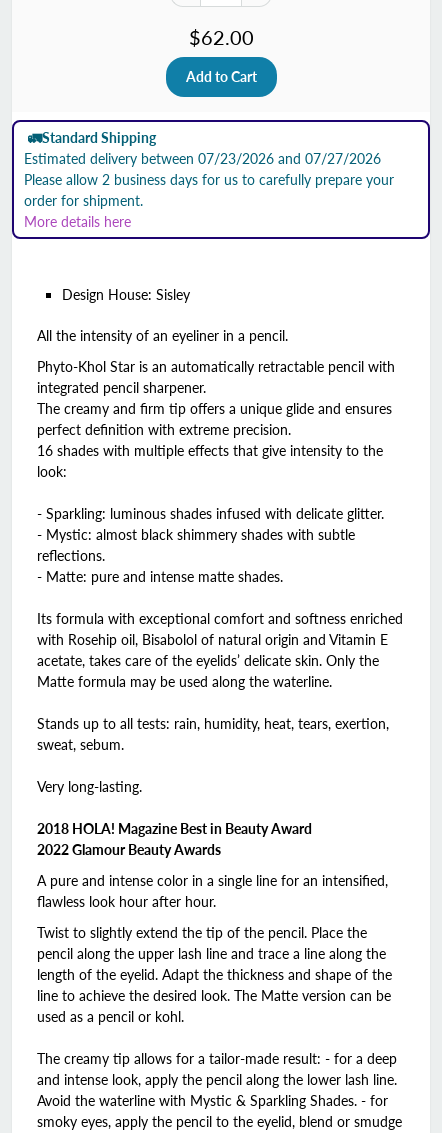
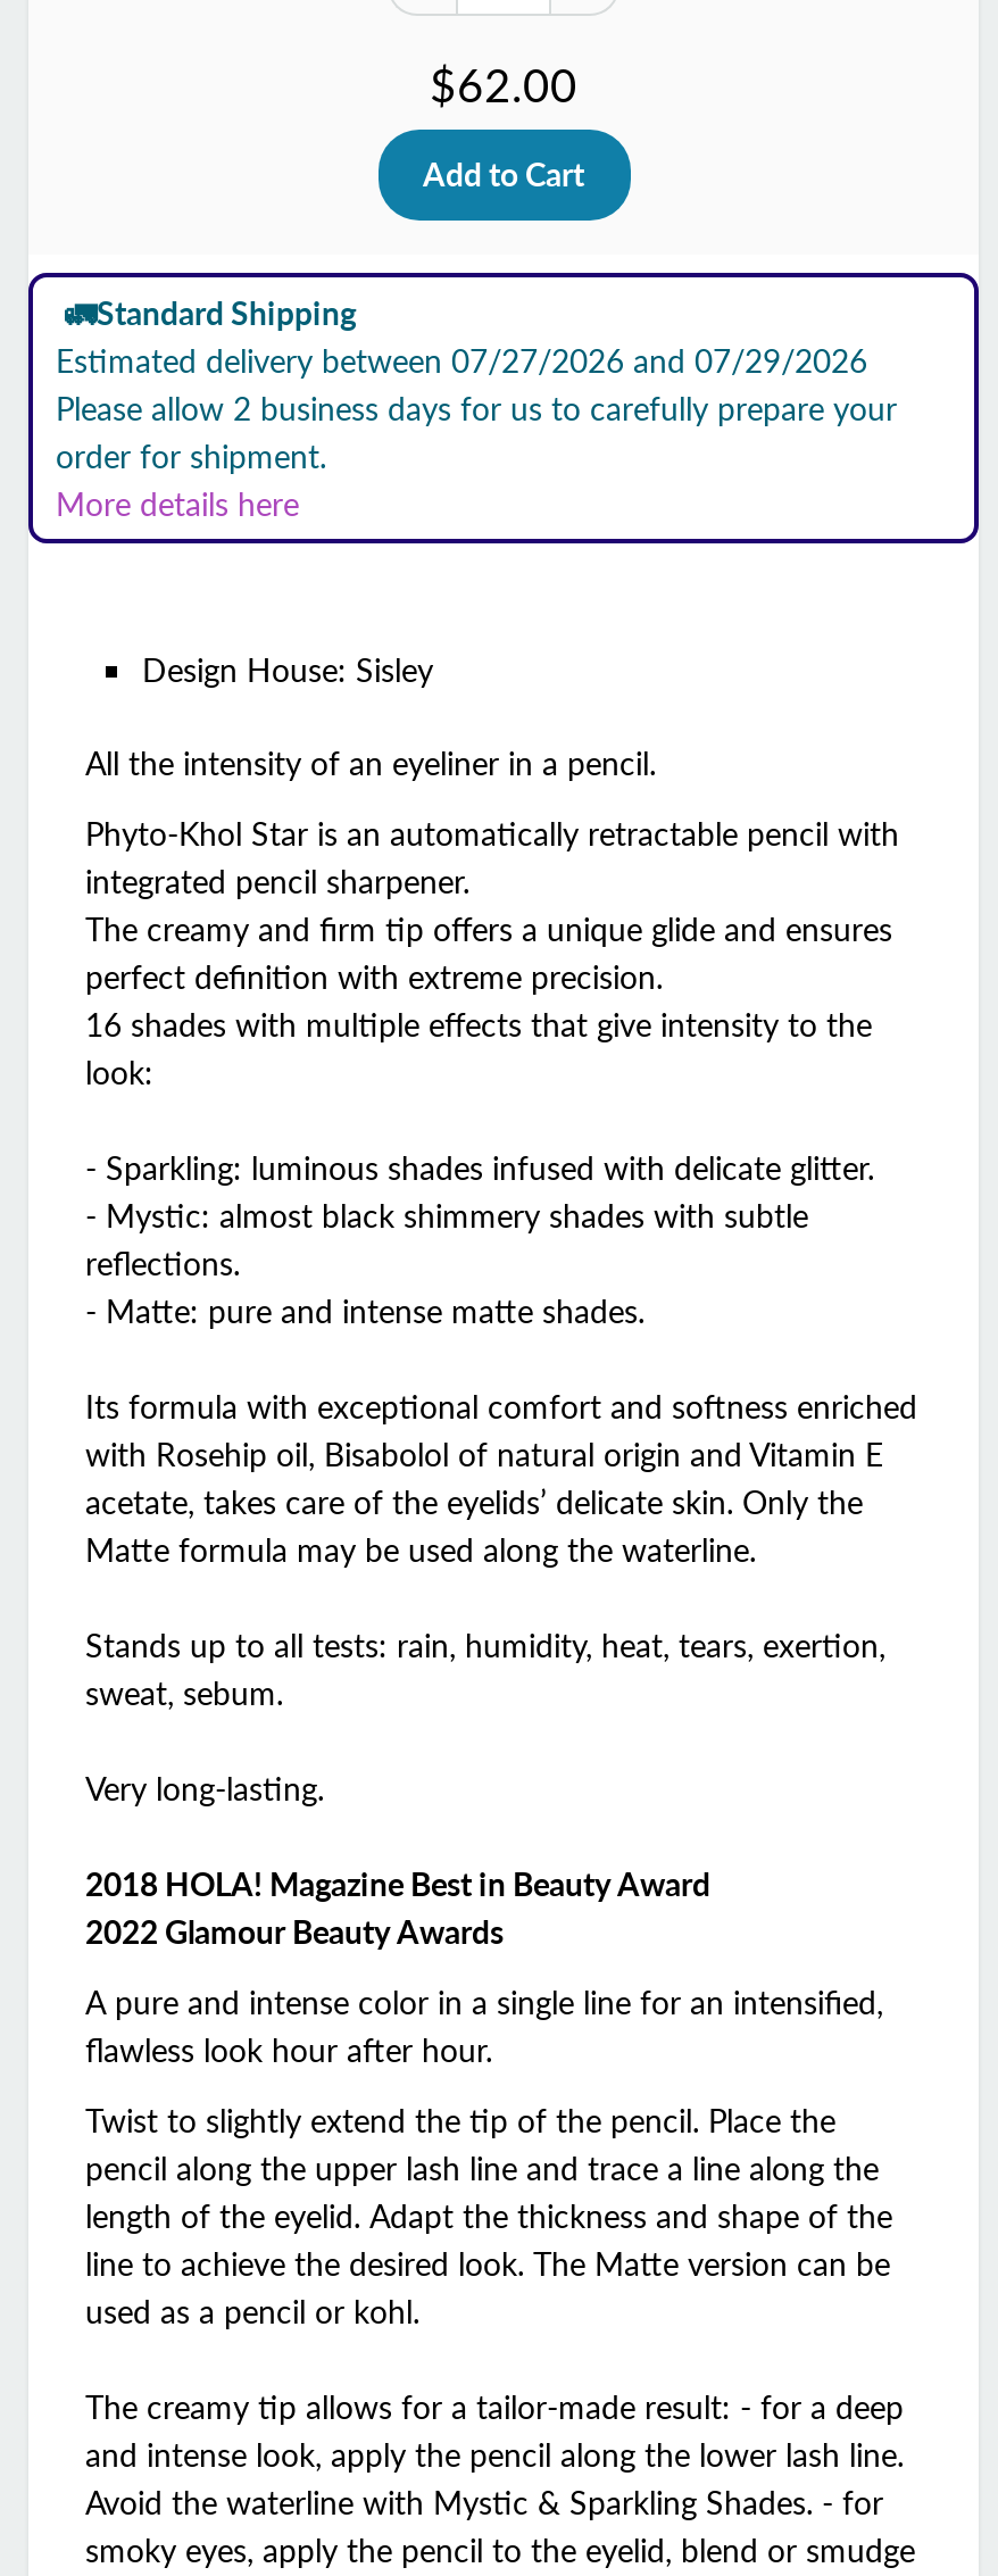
- Estimated delivery between 07/23/2026 and 07/27/2026
+ Estimated delivery between 07/27/2026 and 07/29/2026
